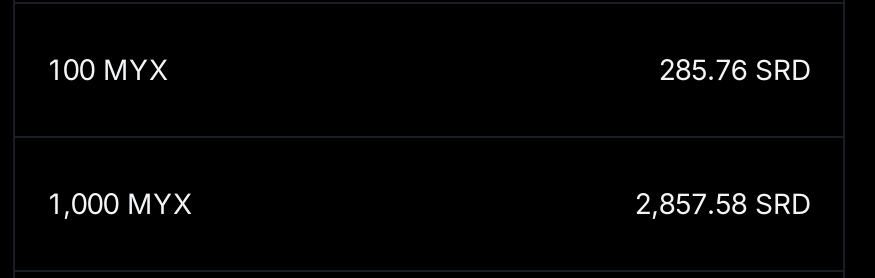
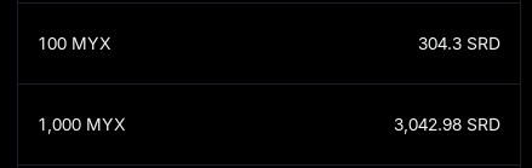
- 285.76 SRD
+ 304.3 SRD

- 2,857.58 SRD
+ 3,042.98 SRD
